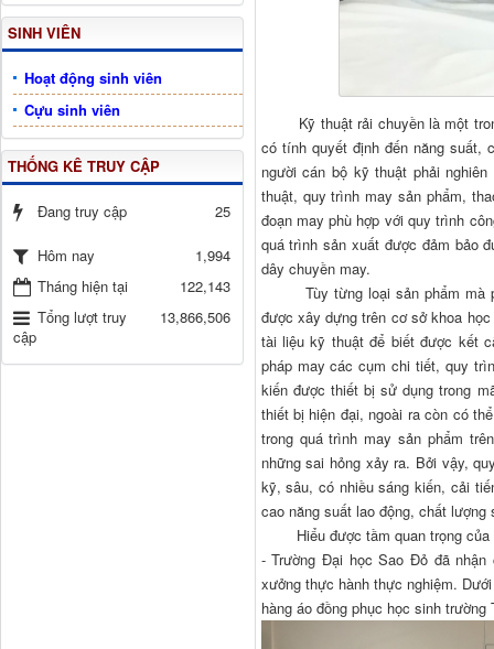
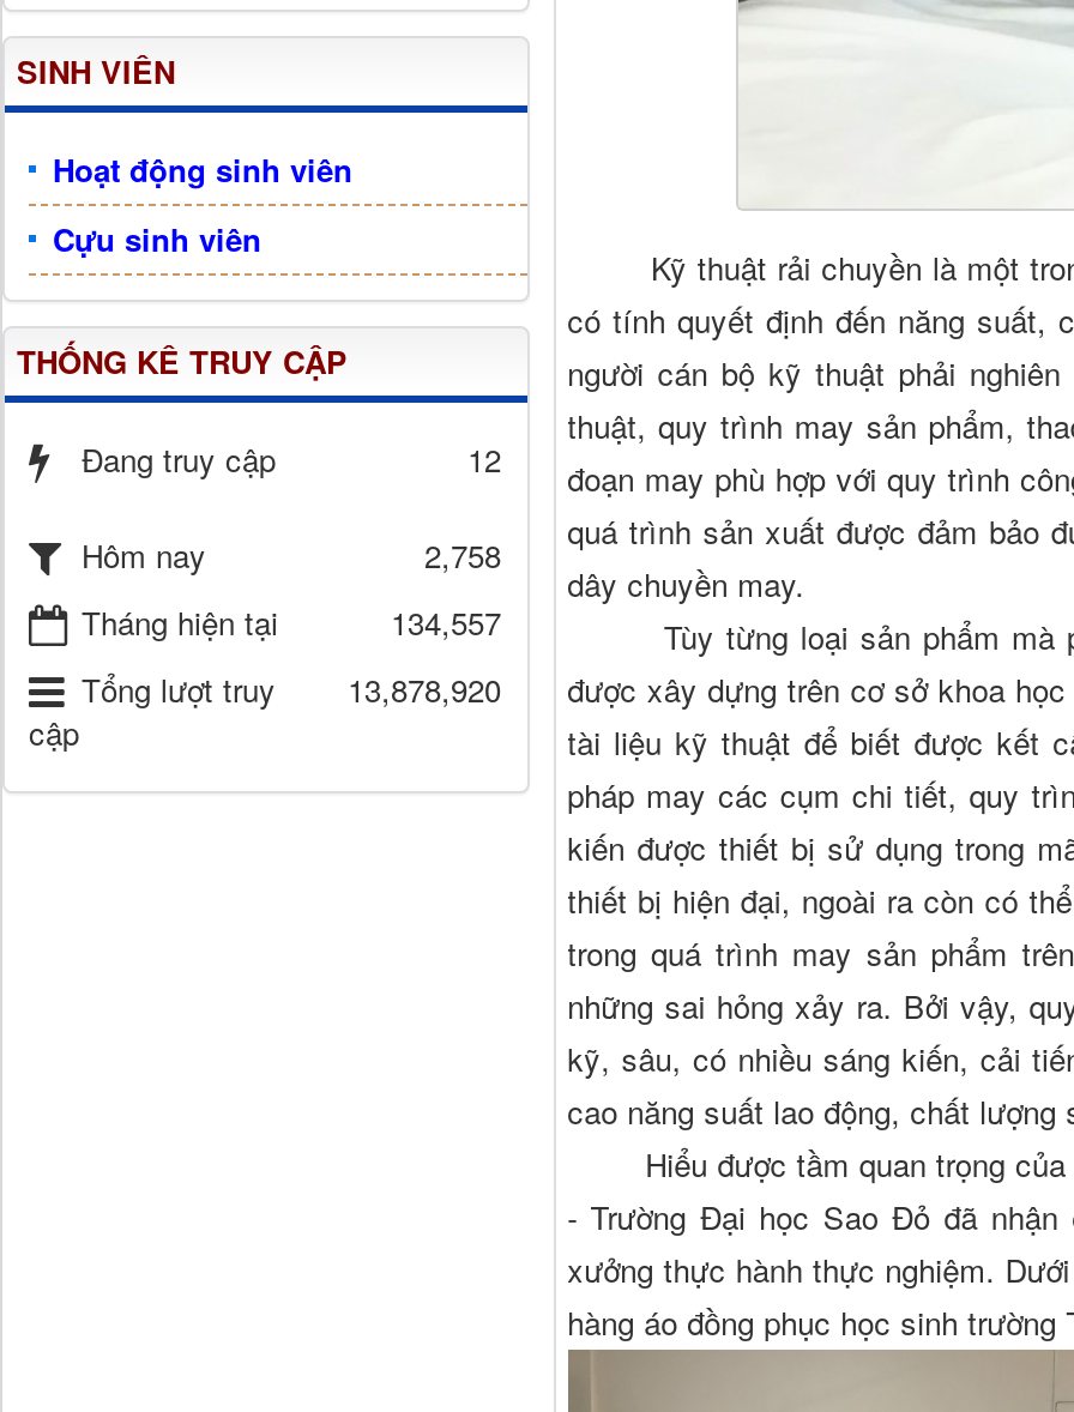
- 25
+ 12

- 1,994
+ 2,758

- 122,143
+ 134,557

- 13,866,506
+ 13,878,920
